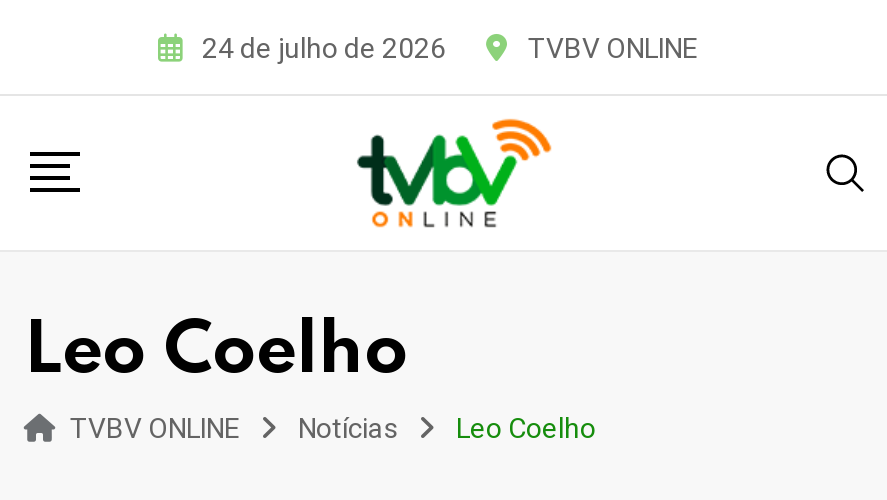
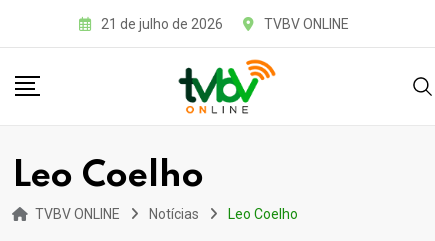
- 24 de julho de 2026
+ 21 de julho de 2026
